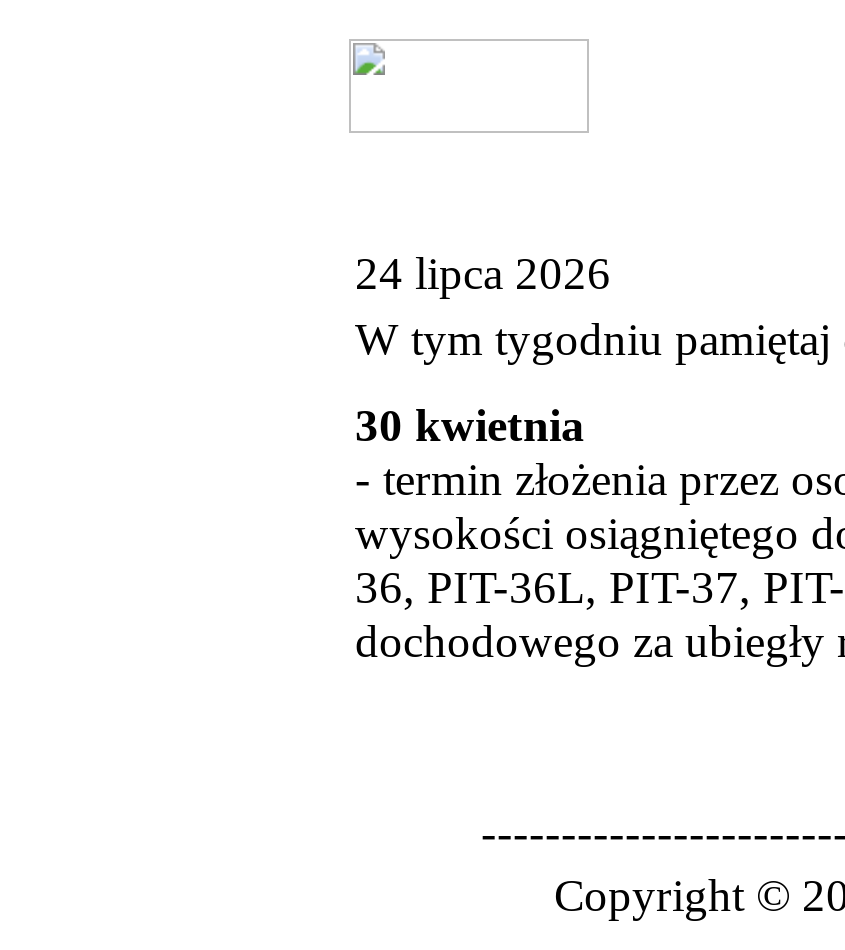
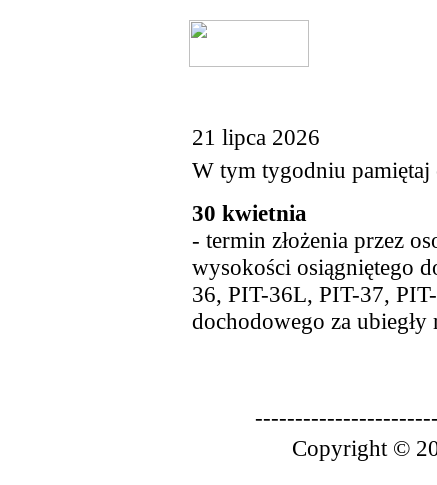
- 24 lipca 2026
+ 21 lipca 2026
